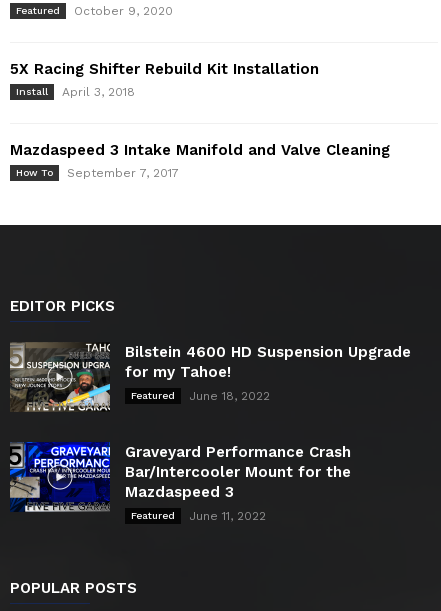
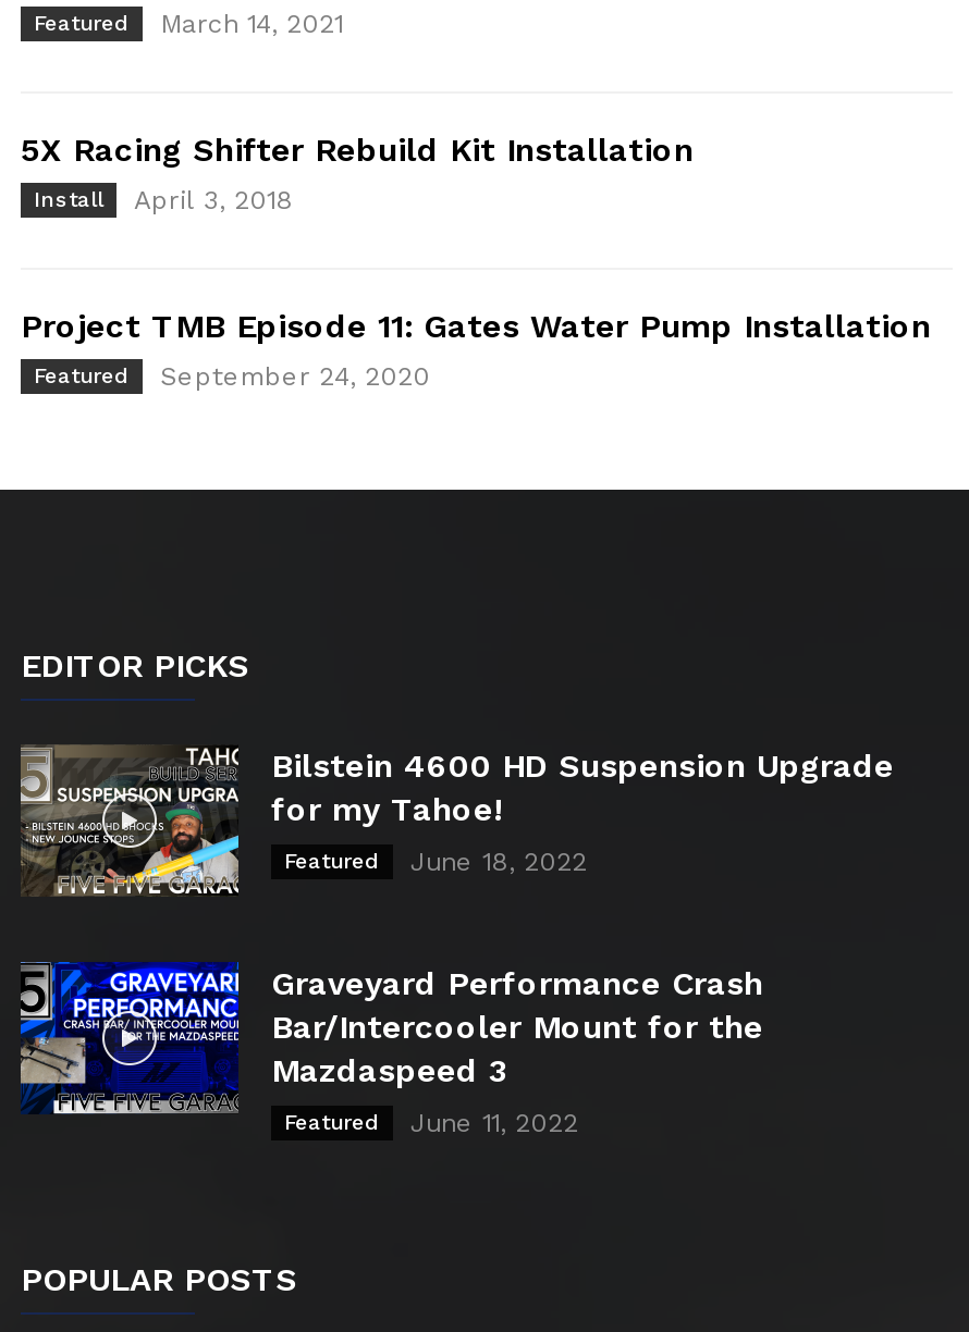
- Featured October 9, 2020
+ Featured March 14, 2021

- Mazdaspeed 3 Intake Manifold and Valve Cleaning
- How To
- September 7, 2017
+ Project TMB Episode 11: Gates Water Pump Installation
+ Featured
+ September 24, 2020
